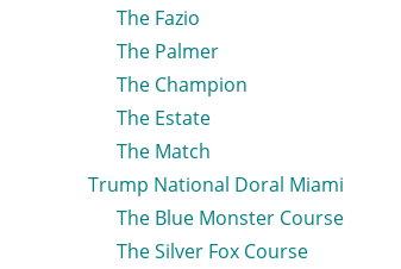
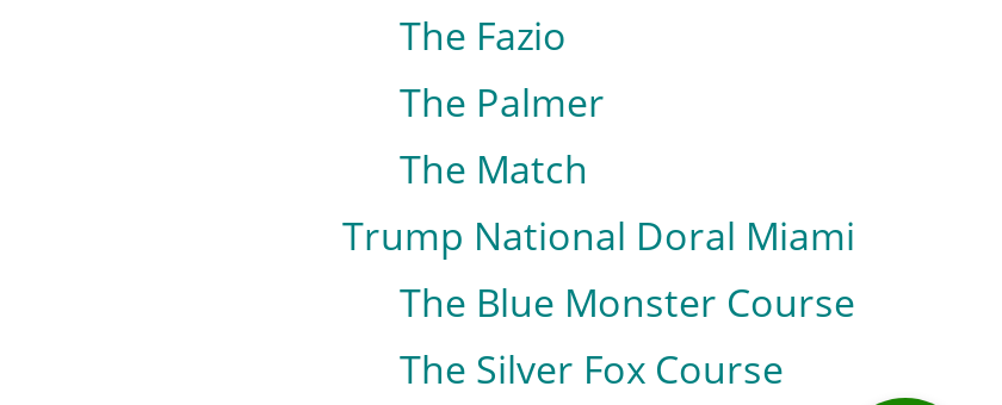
- The Champion
- The Estate
